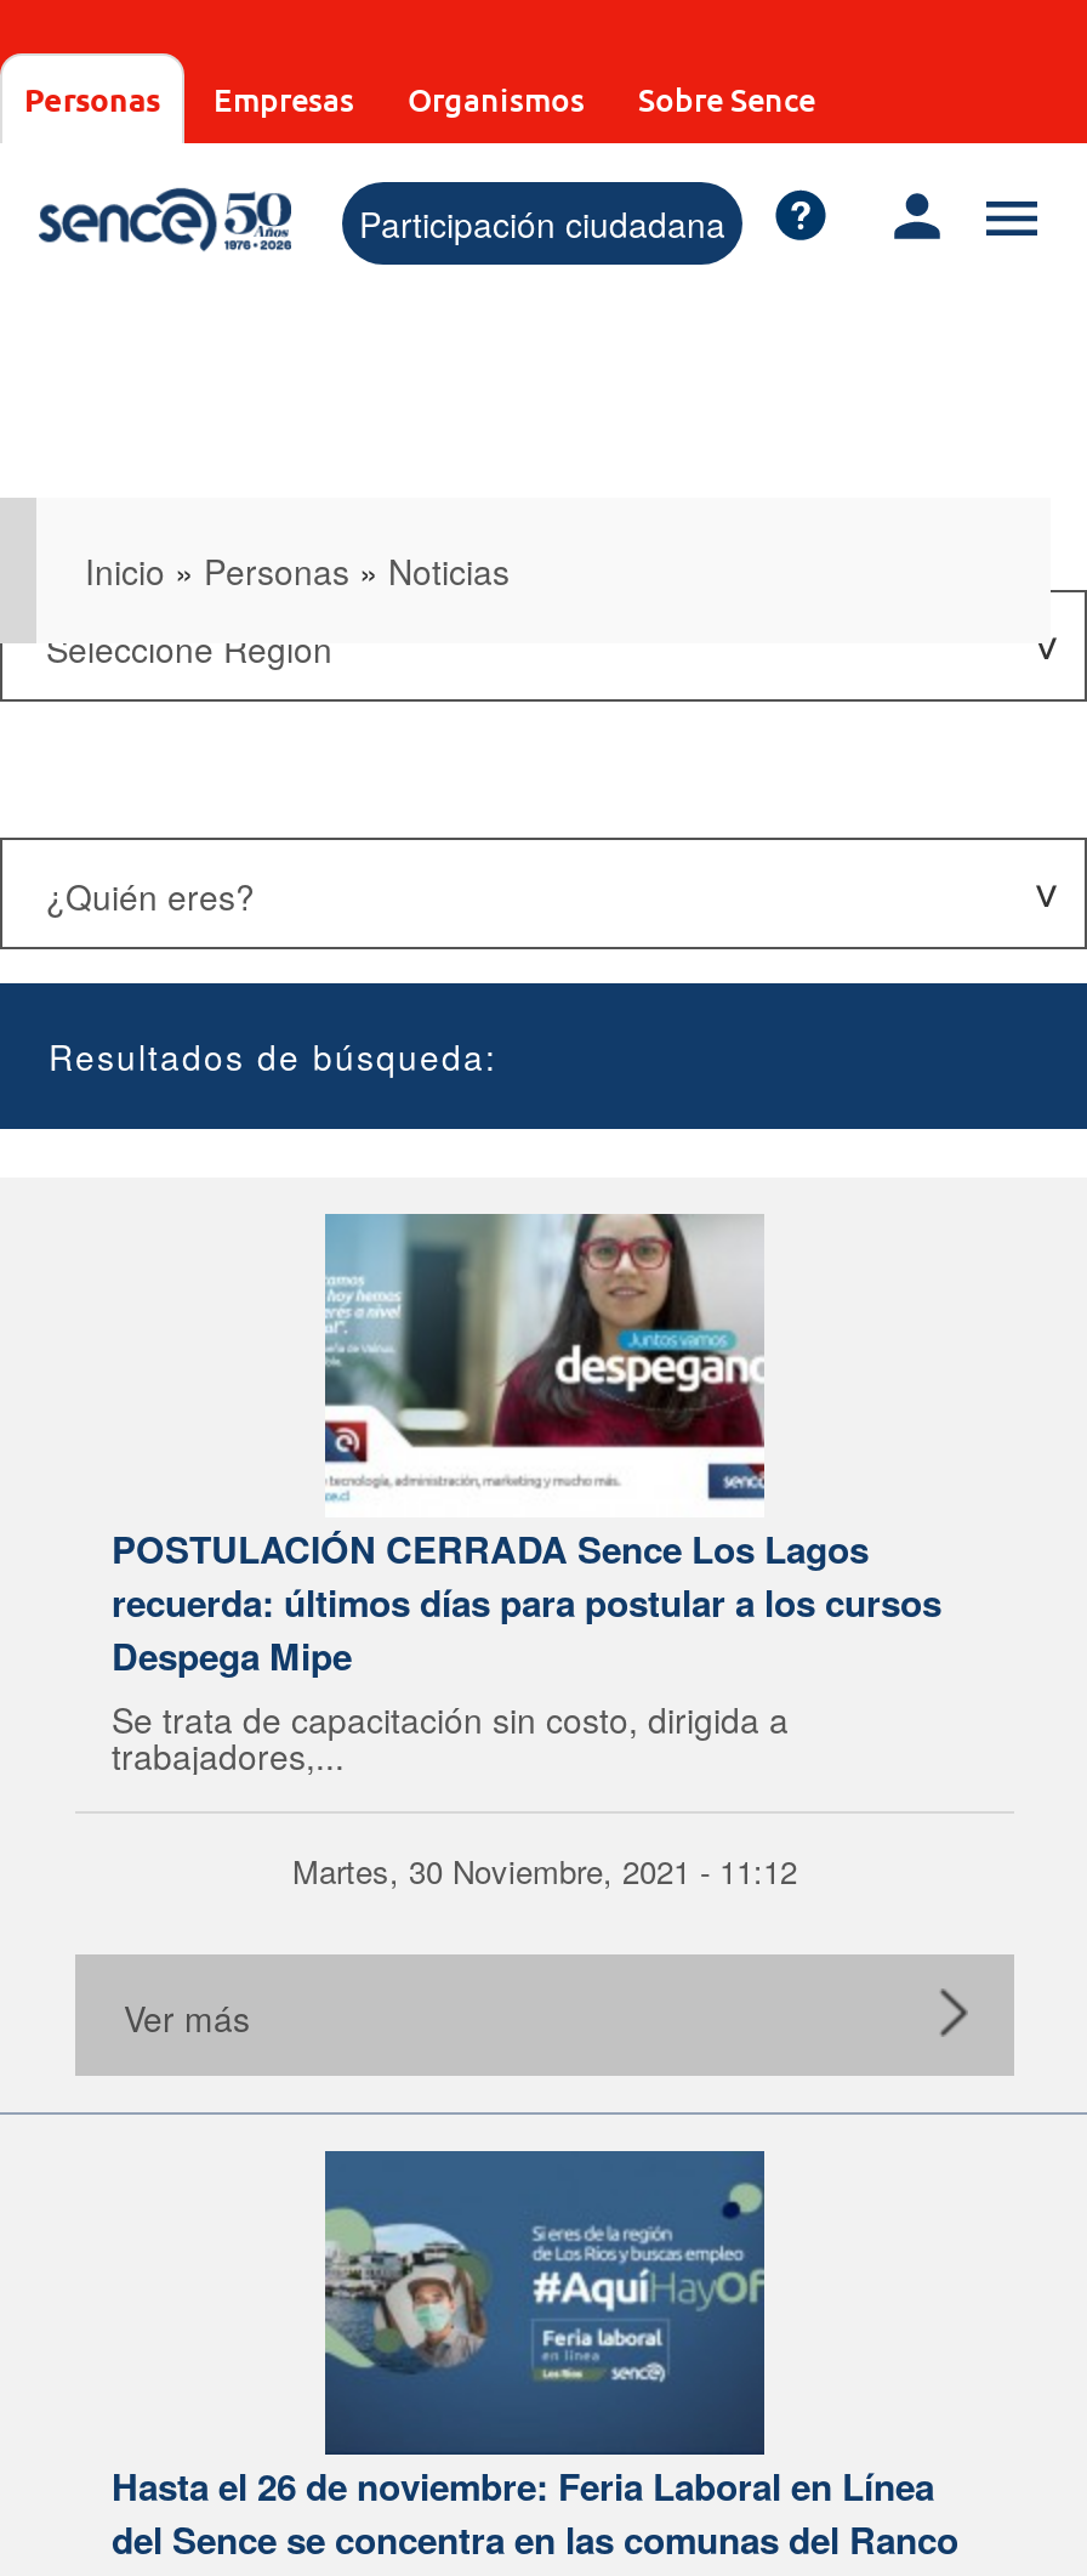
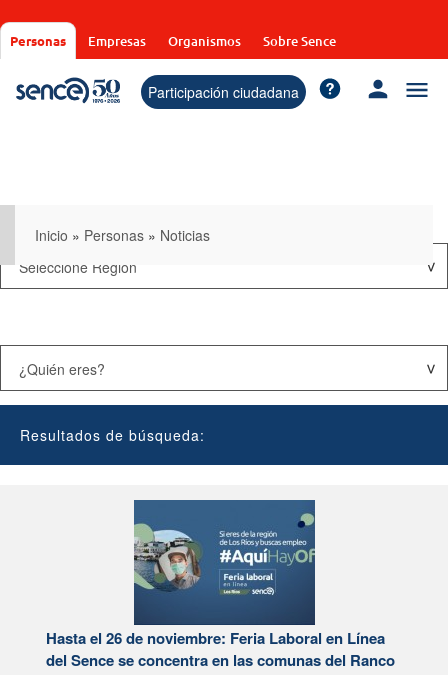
- [image]
- POSTULACIÓN CERRADA Sence Los Lagos
- recuerda: últimos días para postular a los cursos
- Despega Mipe
- Se trata de capacitación sin costo, dirigida a
- trabajadores,...
- Martes, 30 Noviembre, 2021 - 11:12
- Ver más
